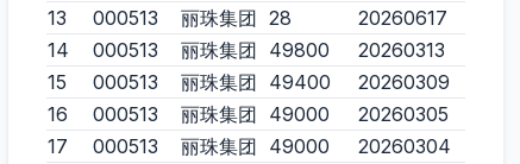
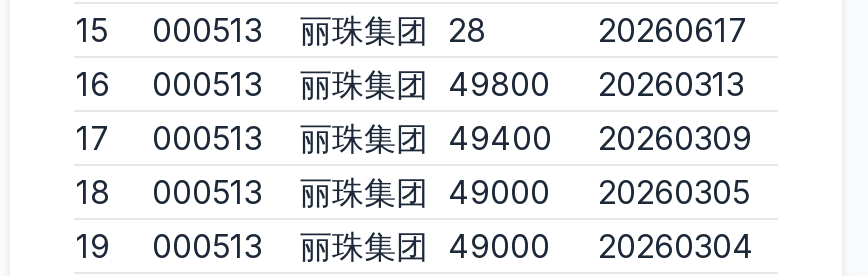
- 13 000513 丽珠集团 28
+ 15 000513 丽珠集团 28

- 14 000513 丽珠集团 49800 20260313
+ 16 000513 丽珠集团 49800 20260313

- 15 000513 丽珠集团 49400 20260309
+ 17 000513 丽珠集团 49400 20260309

- 16 000513 丽珠集团 49000 20260305
+ 18 000513 丽珠集团 49000 20260305

- 17 000513 丽珠集团 49000 20260304
+ 19 000513 丽珠集团 49000 20260304
